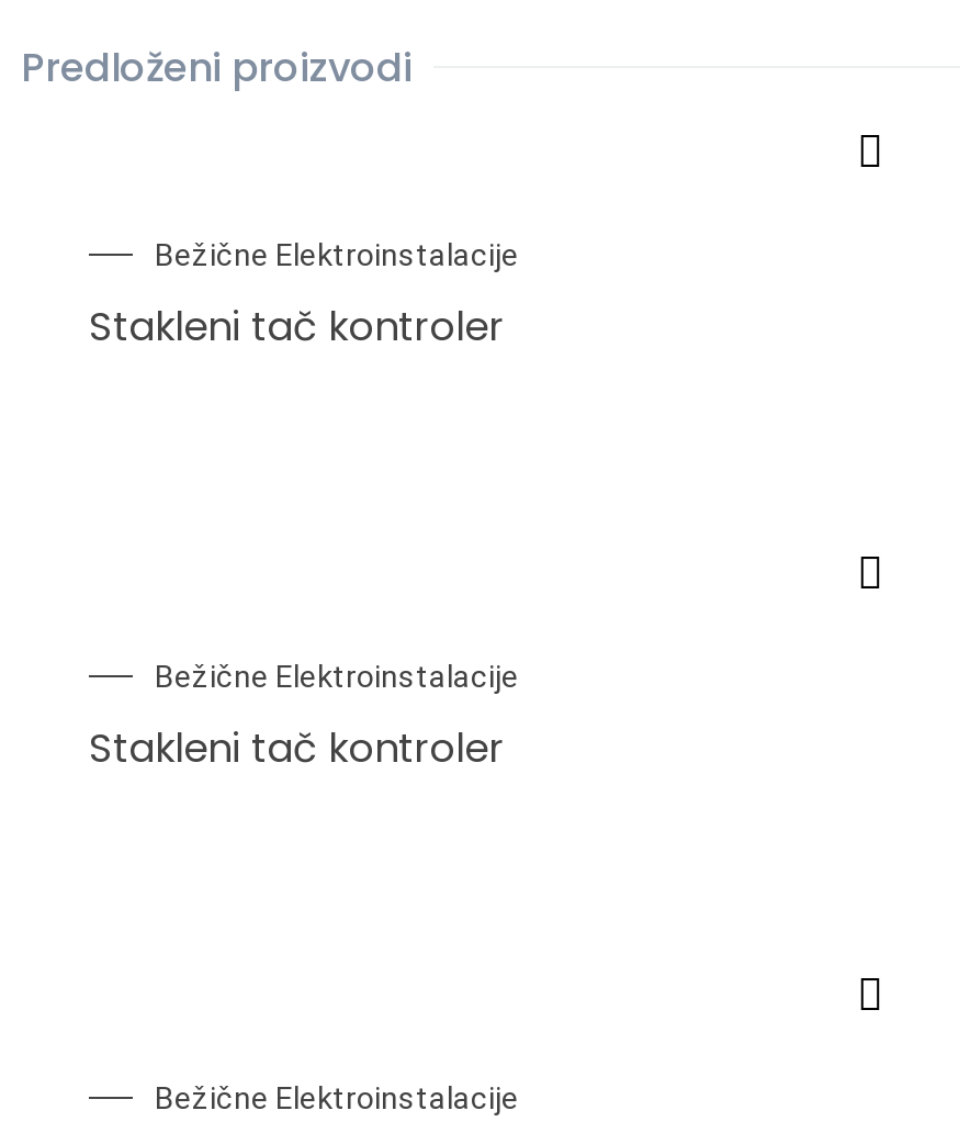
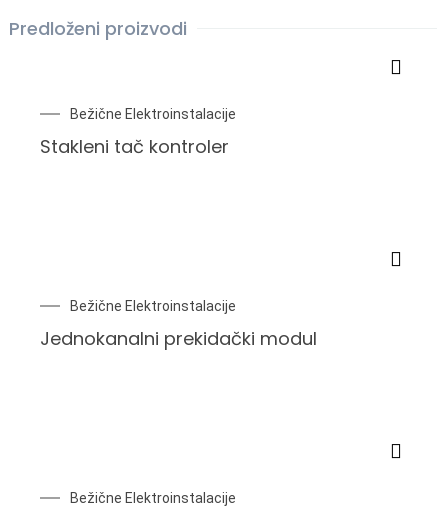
- Stakleni tač kontroler
+ Jednokanalni prekidački modul
